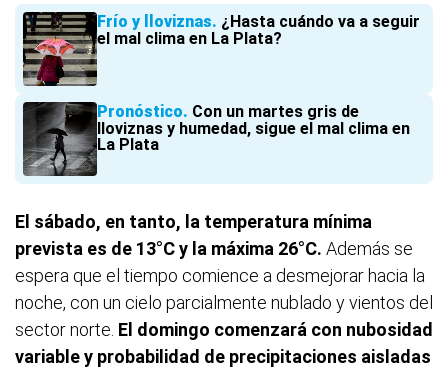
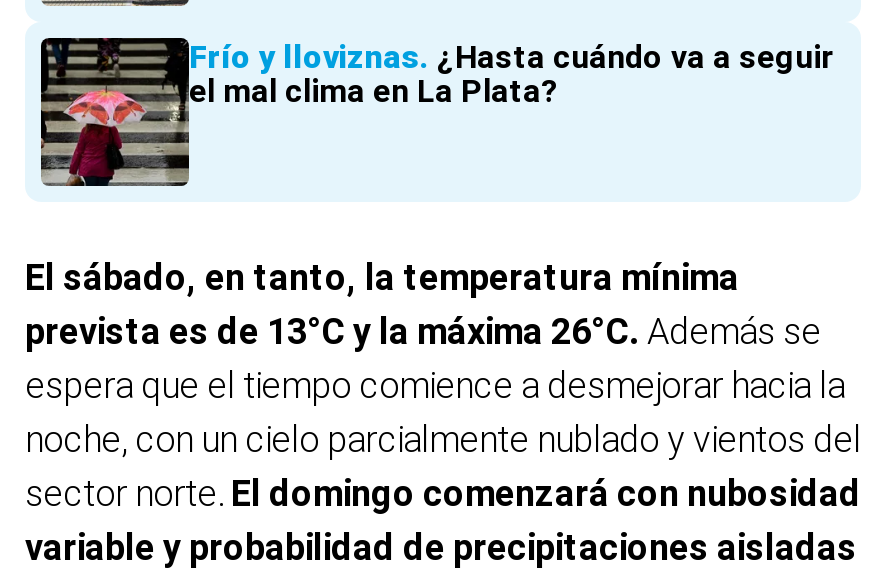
- [image]
- Pronóstico Con un martes gris de
- lloviznas y humedad, sigue el mal clima en
- La Plata
